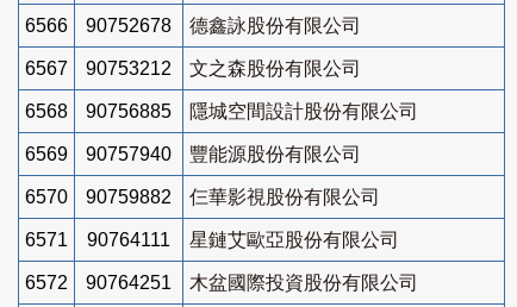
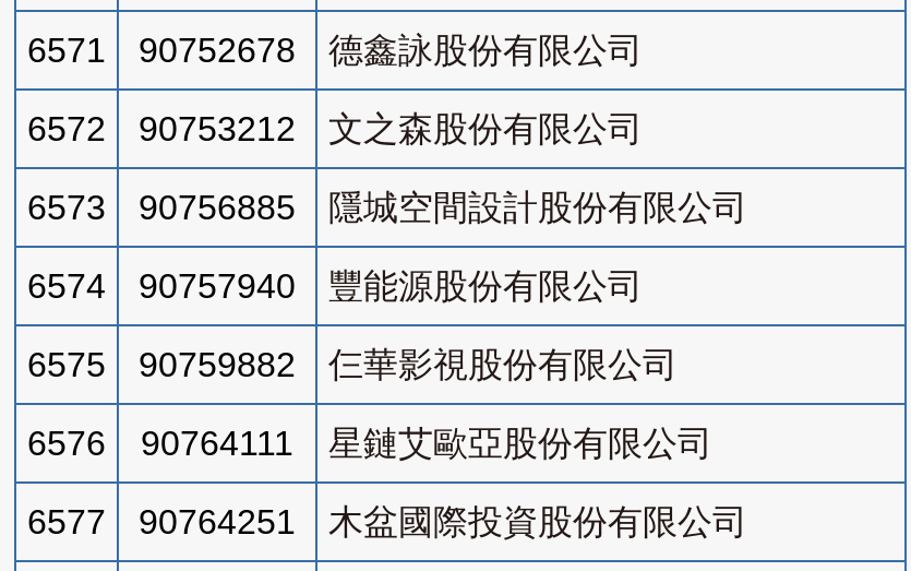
- 6566 90752678 德鑫詠股份有限公司
+ 6571 90752678 德鑫詠股份有限公司

- 6567 90753212 文之森股份有限公司
+ 6572 90753212 文之森股份有限公司

- 6568 90756885 隱城空間設計股份有限公司
+ 6573 90756885 隱城空間設計股份有限公司

- 6569 90757940 豐能源股份有限公司
+ 6574 90757940 豐能源股份有限公司

- 6570 90759882 仨華影視股份有限公司
+ 6575 90759882 仨華影視股份有限公司

- 6571 90764111 星鏈艾歐亞股份有限公司
+ 6576 90764111 星鏈艾歐亞股份有限公司

- 6572 90764251 木盆國際投資股份有限公司
+ 6577 90764251 木盆國際投資股份有限公司
